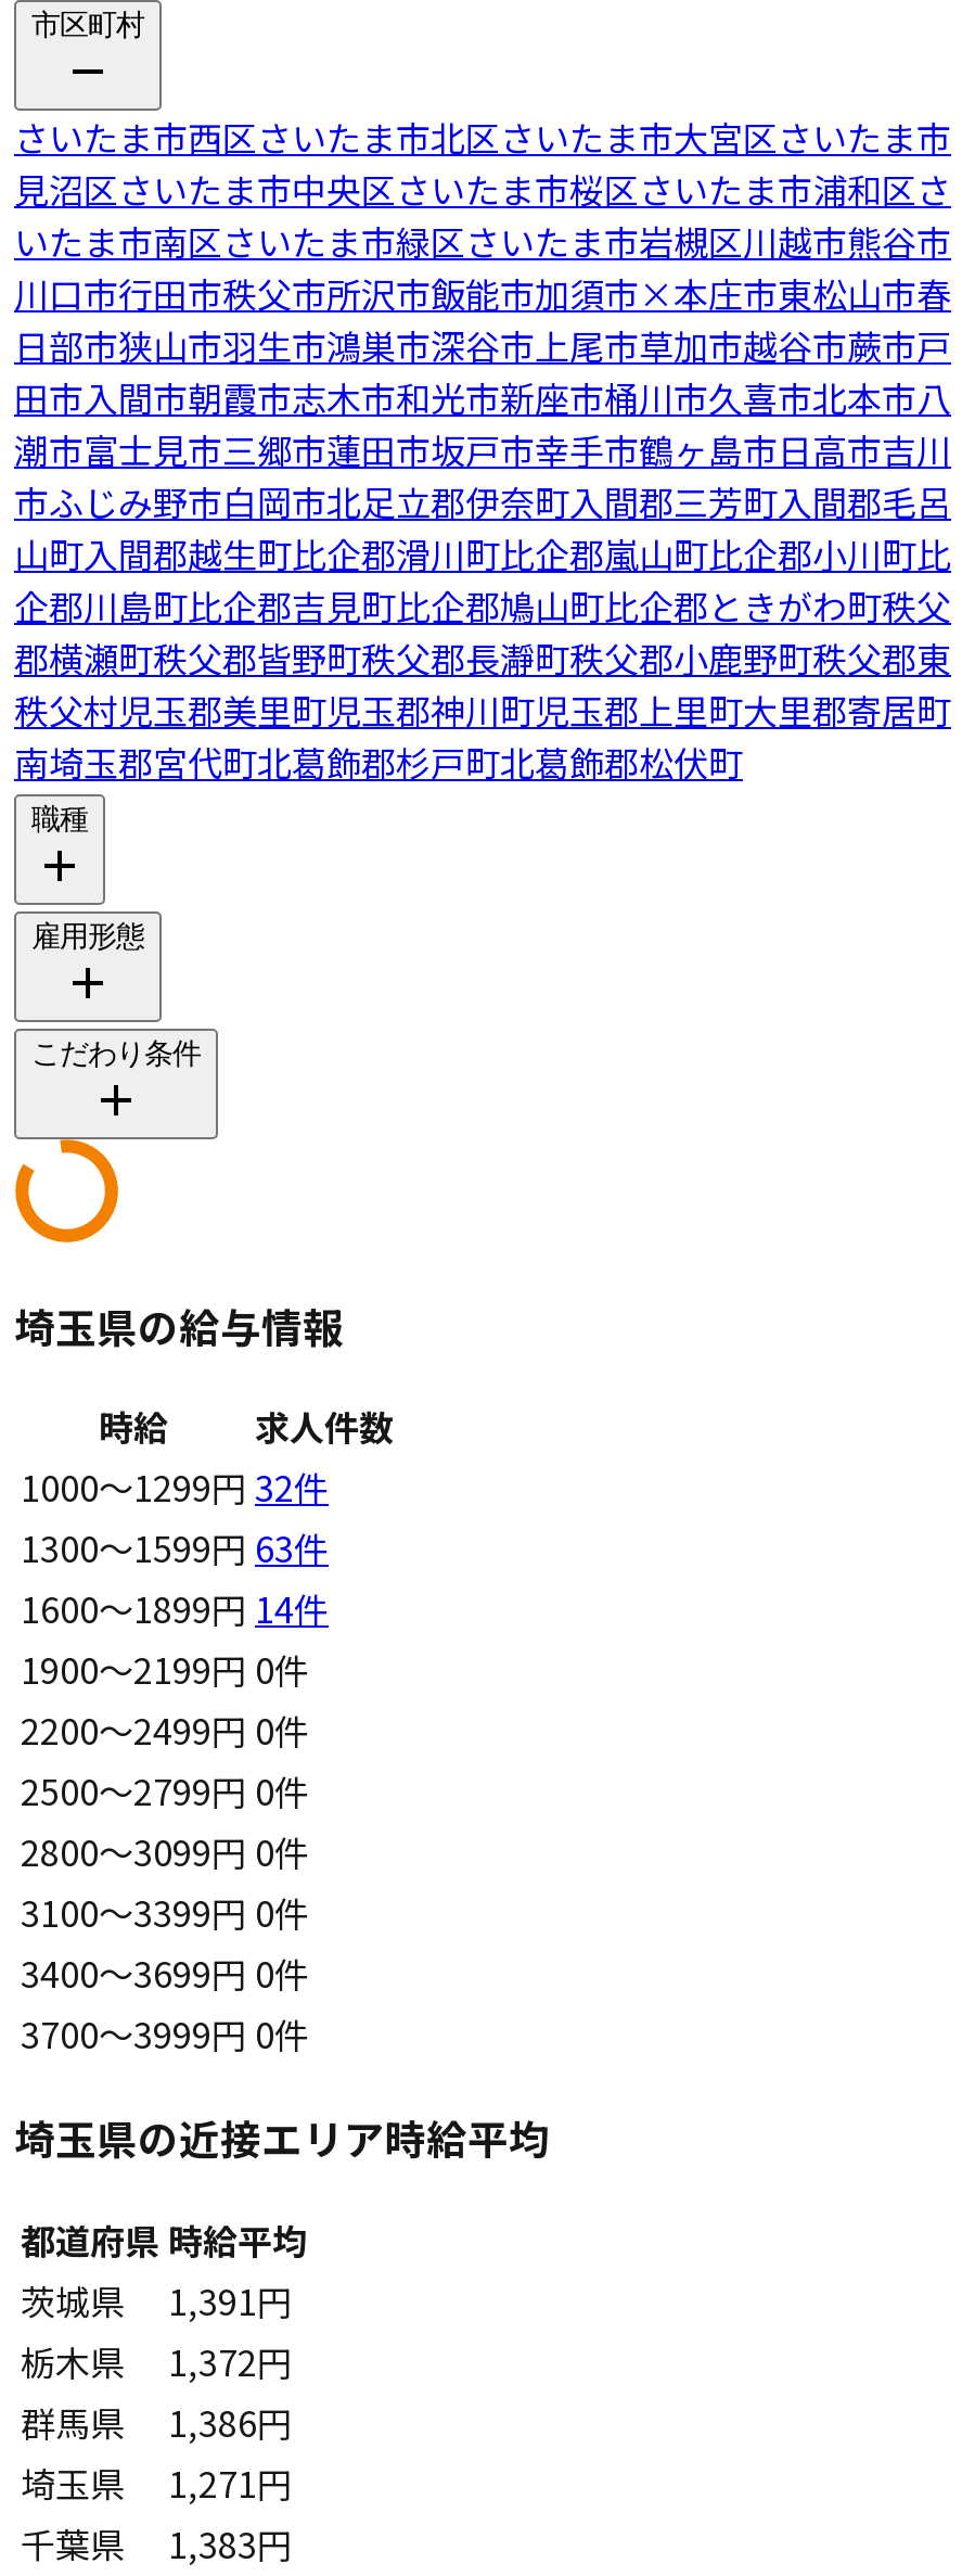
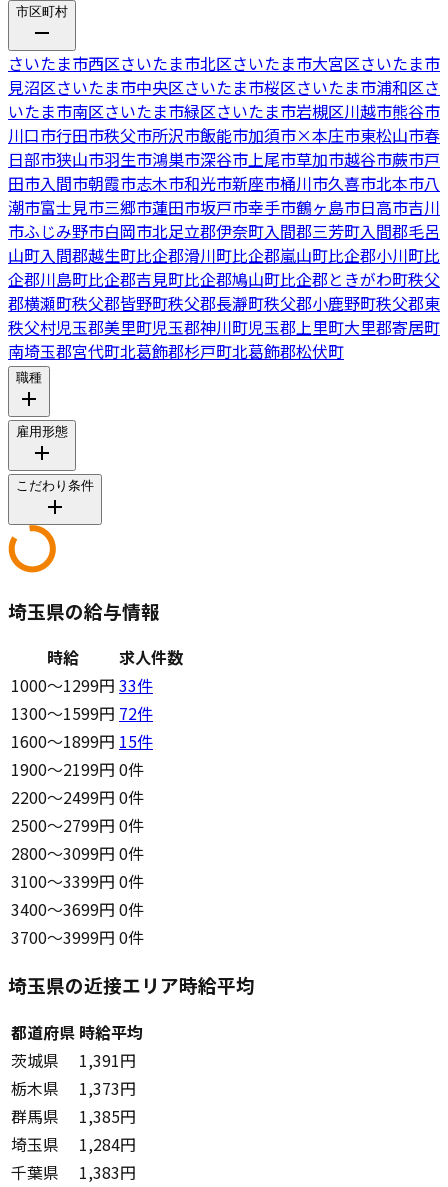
- 1000〜1299円 32件
+ 1000〜1299円 33件

- 1300〜1599円 63件
+ 1300〜1599円 72件

- 1600〜1899円 14件
+ 1600〜1899円 15件

- 栃木県 1,372円
+ 栃木県 1,373円

- 群馬県 1,386円
+ 群馬県 1,385円

- 埼玉県 1,271円
+ 埼玉県 1,284円
